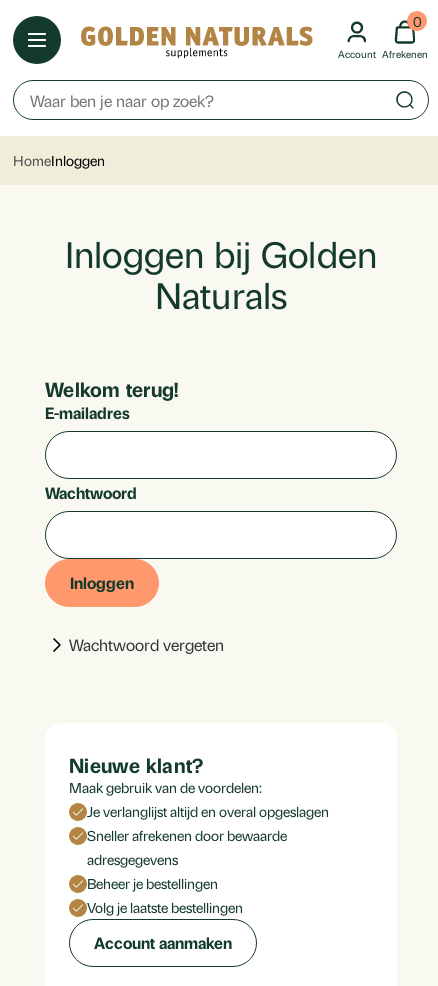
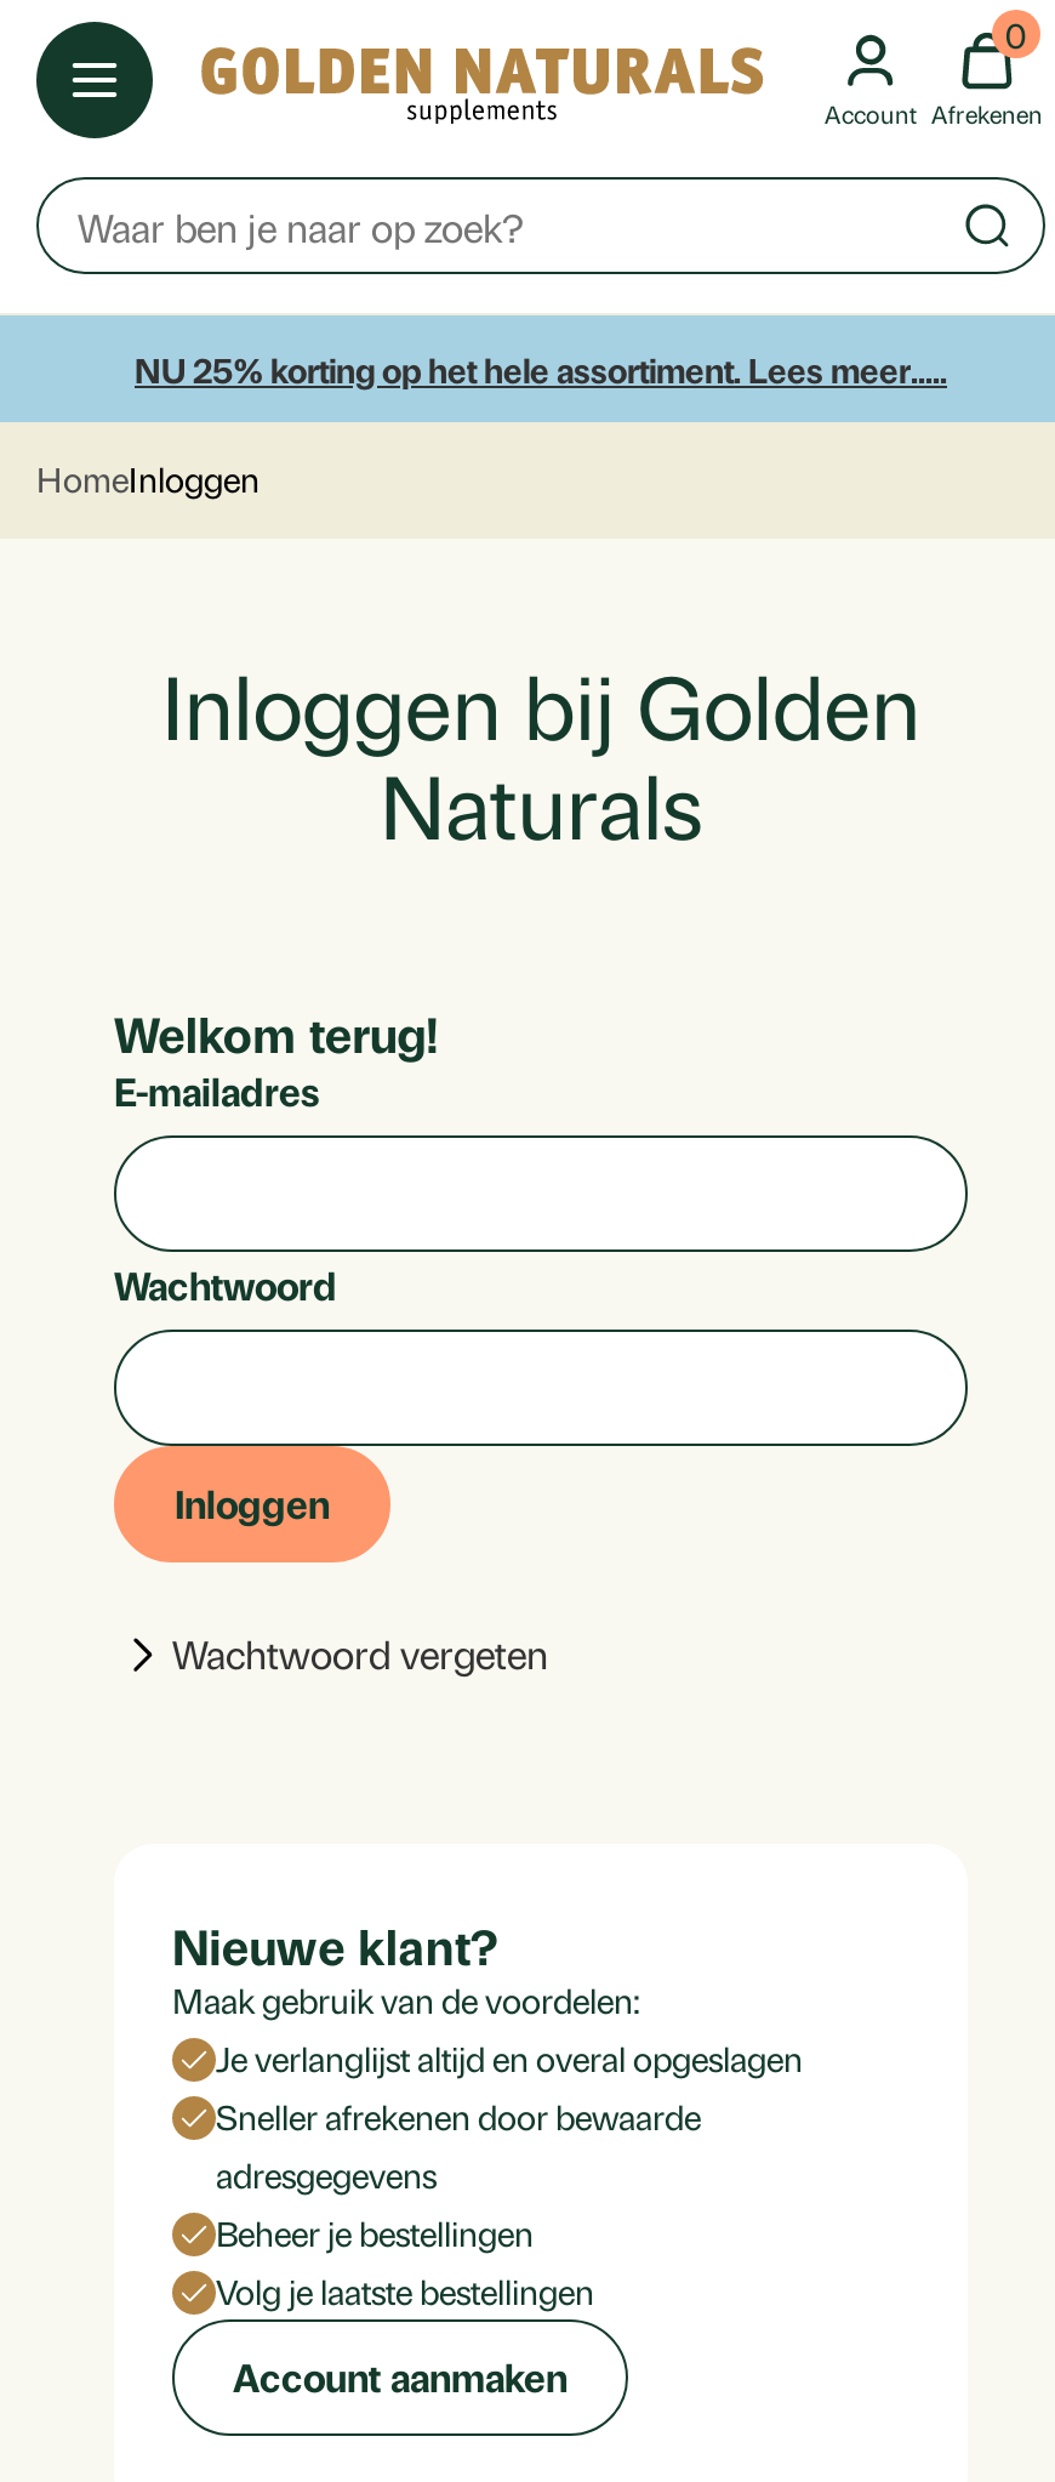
+ NU 25% korting op het hele assortiment. Lees meer.....
